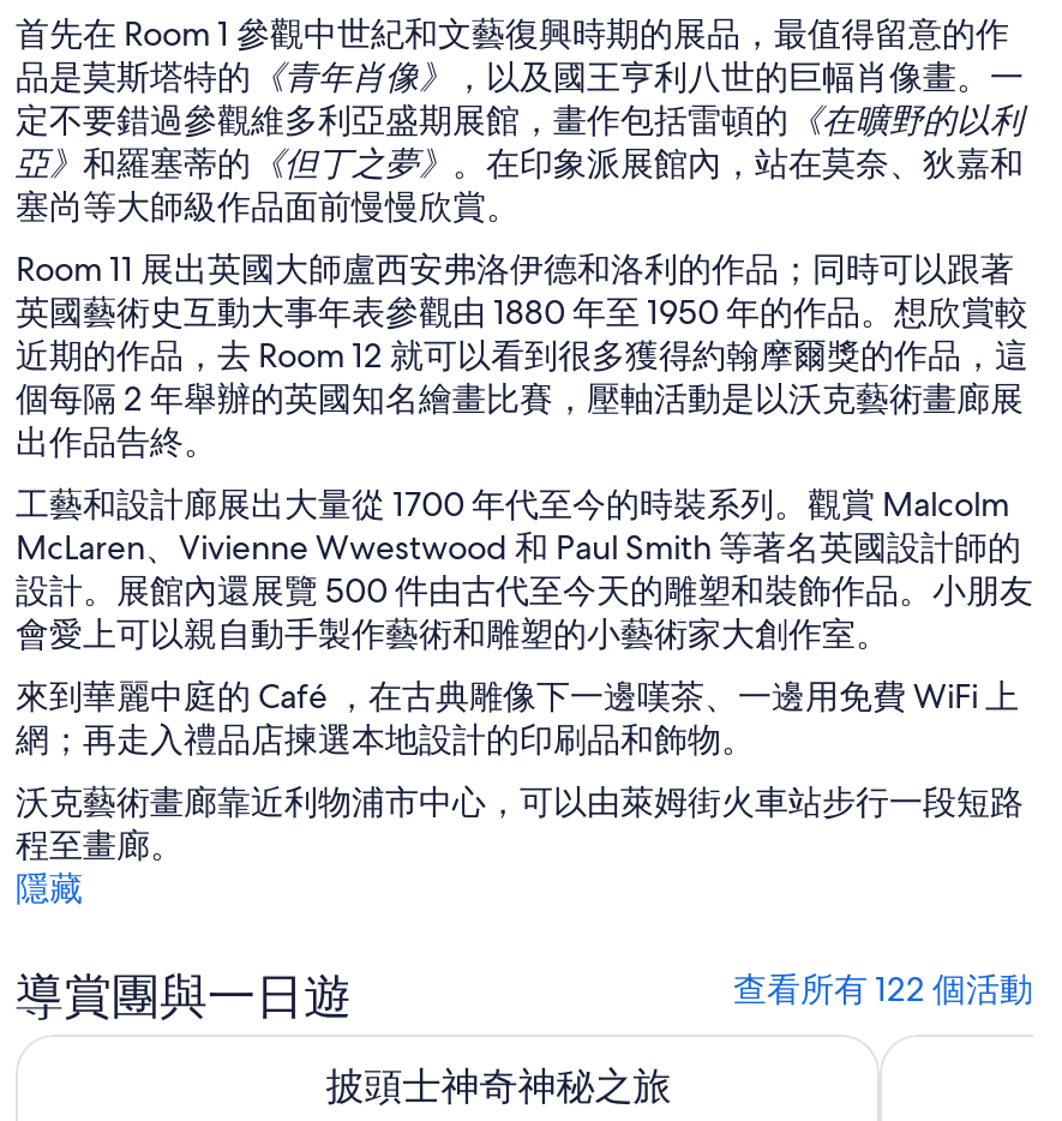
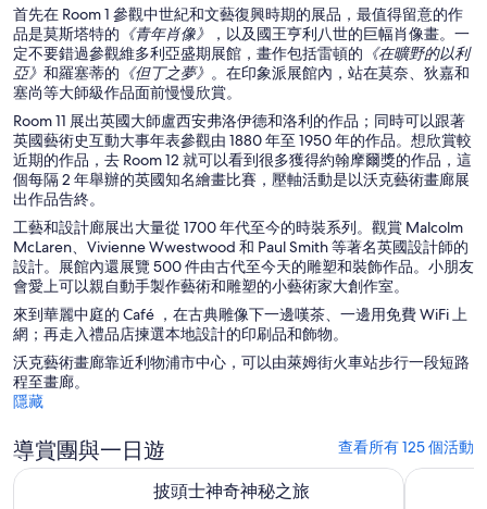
- 查看所有 122 個活動
+ 查看所有 125 個活動
